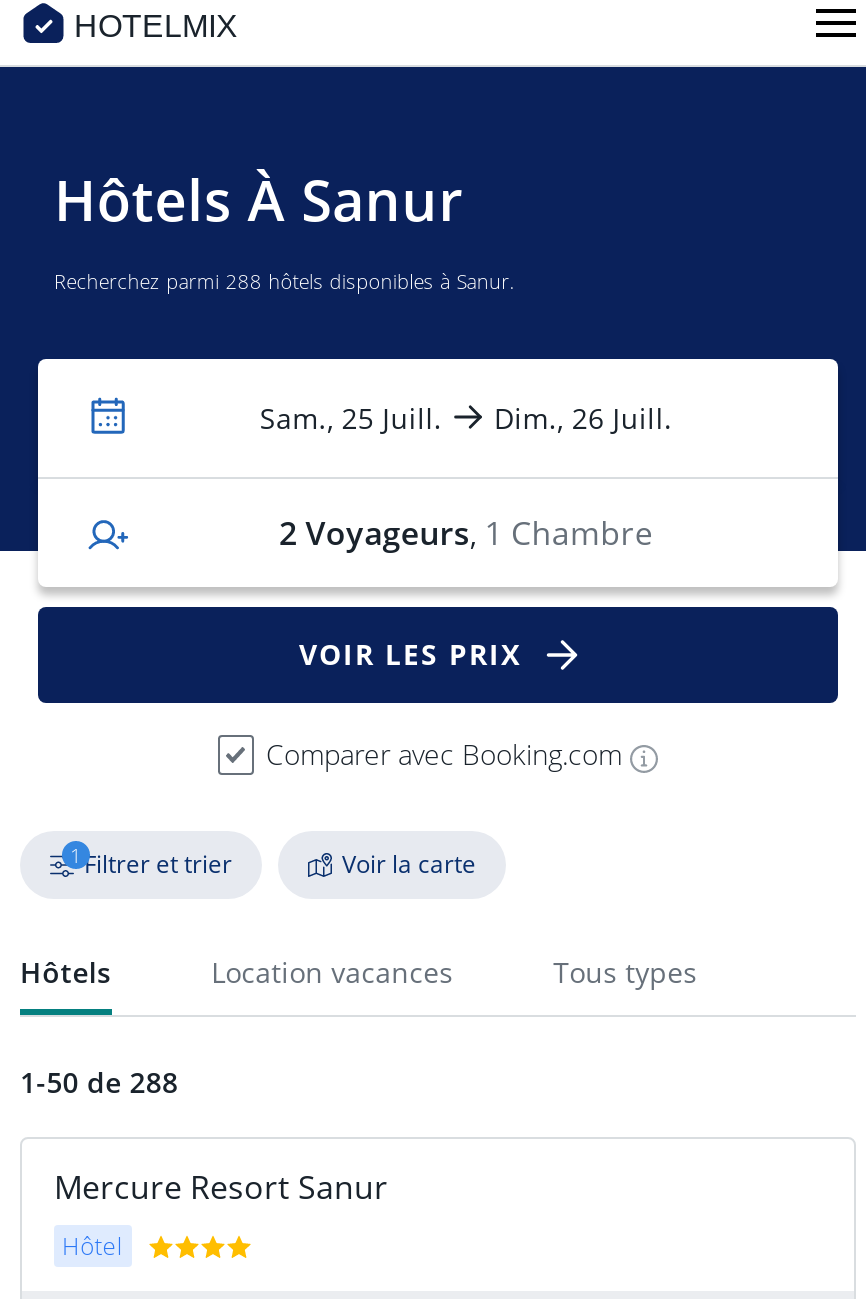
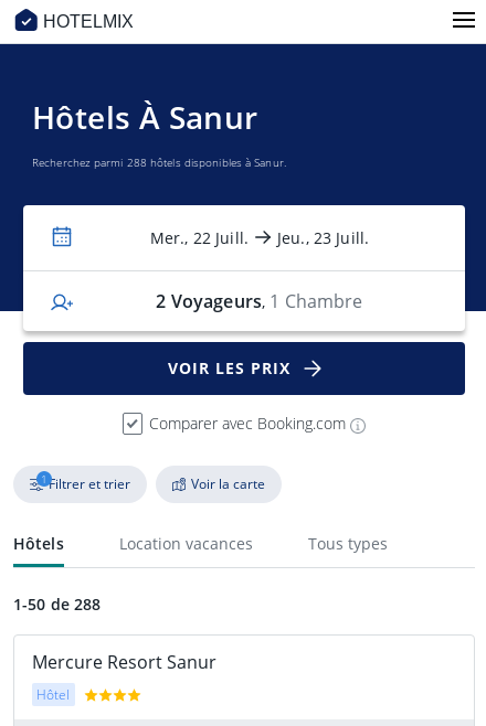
- Sam., 25 Juill.
+ Mer., 22 Juill.

- Dim., 26 Juill.
+ Jeu., 23 Juill.
